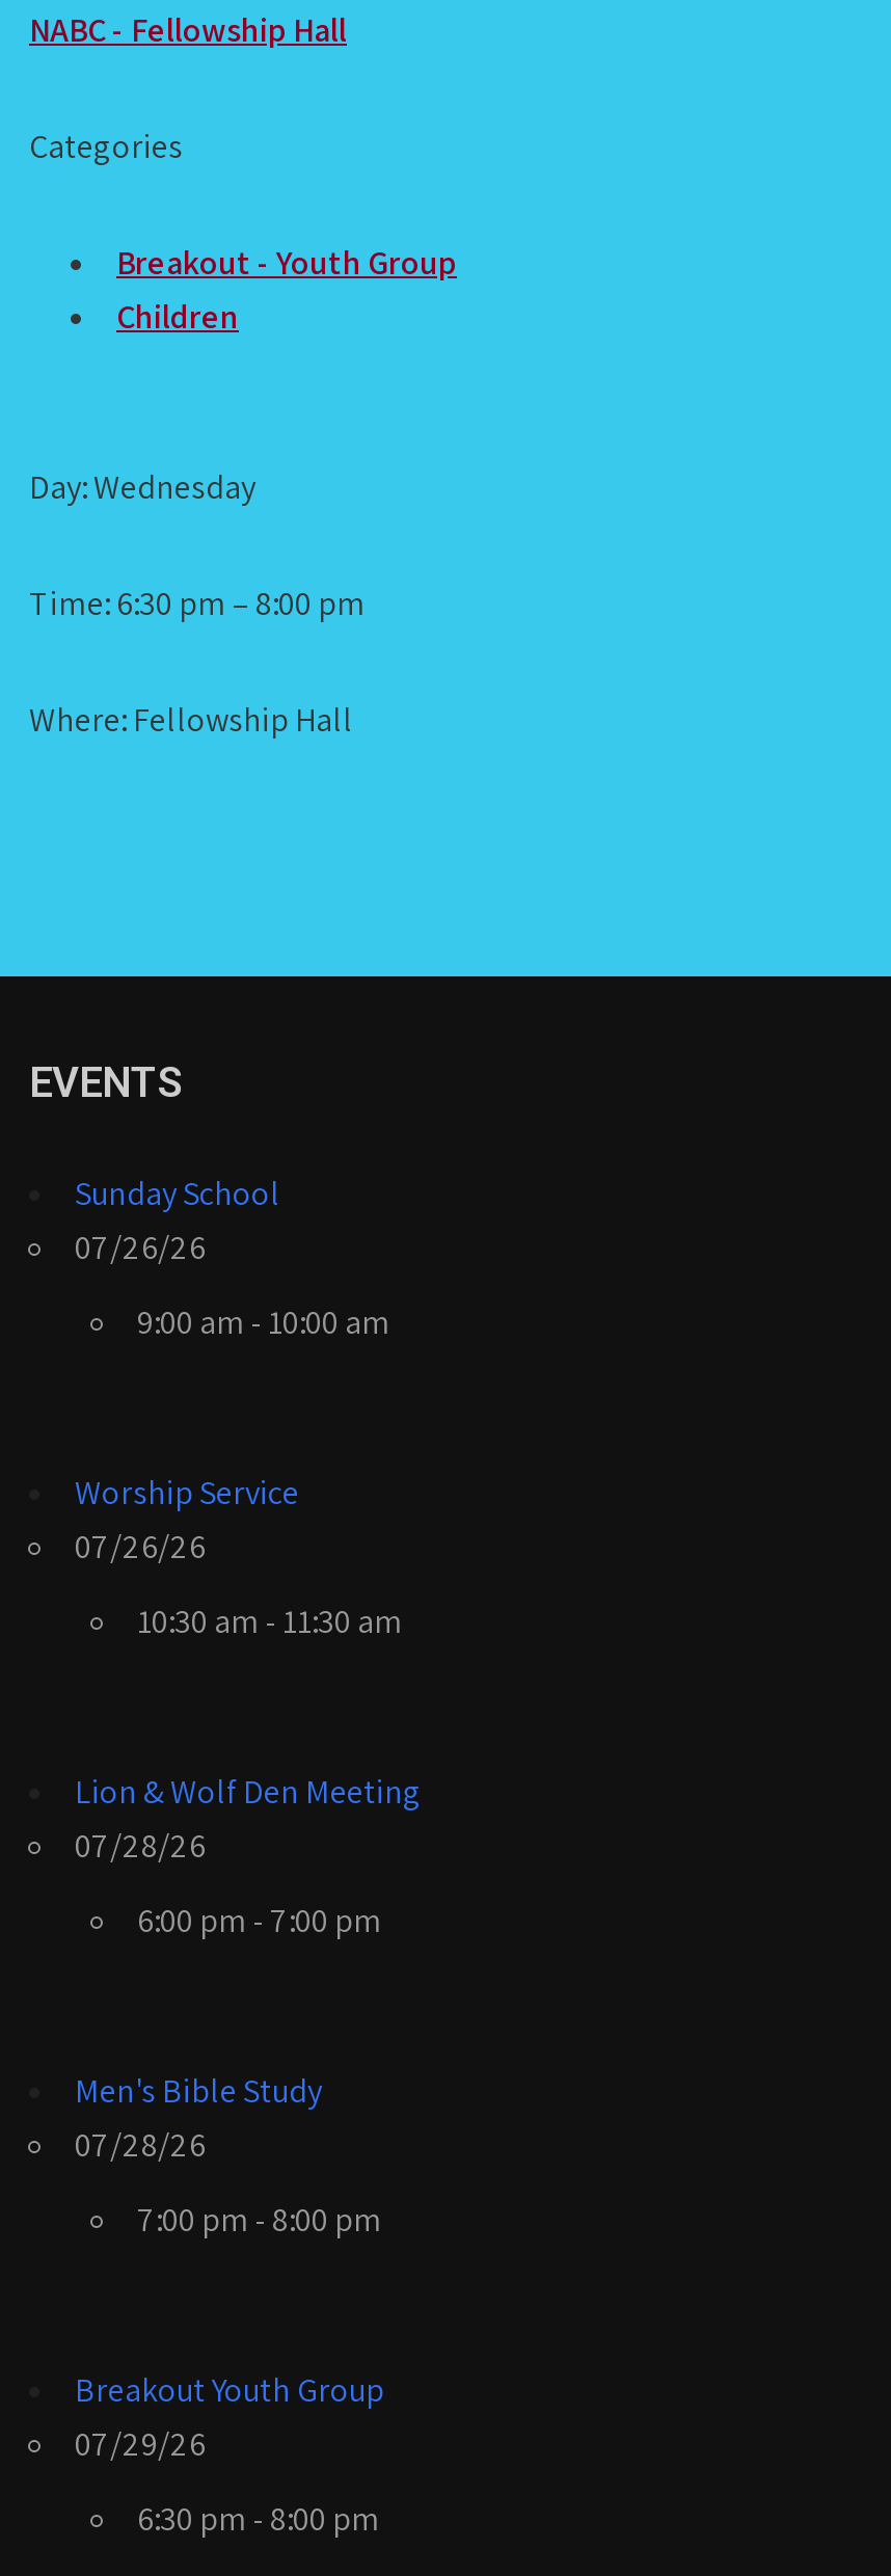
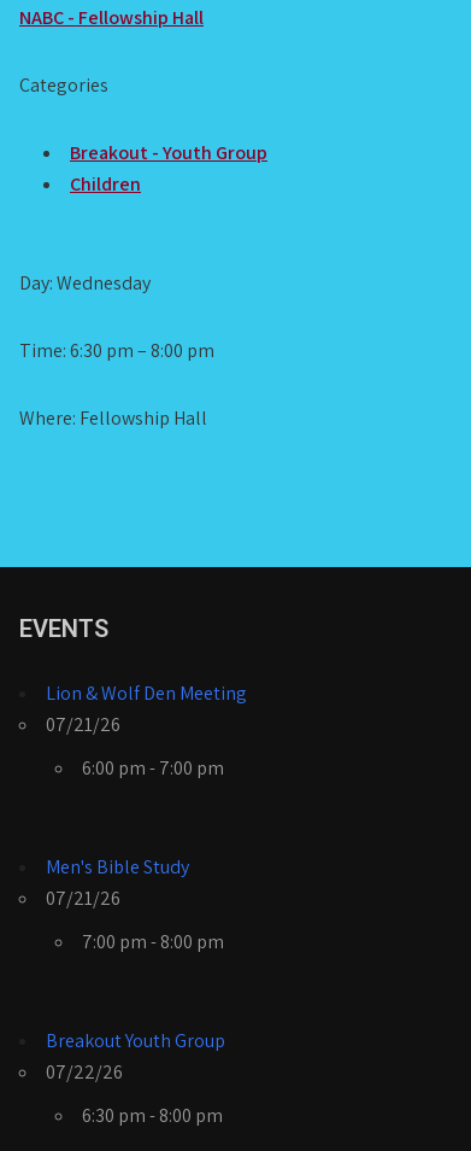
- Sunday School
- 07/26/26
- 9:00 am - 10:00 am

- Worship Service
- 07/26/26
- 10:30 am - 11:30 am

- 07/28/26
+ 07/21/26

- 07/28/26
+ 07/21/26

- 07/29/26
+ 07/22/26
